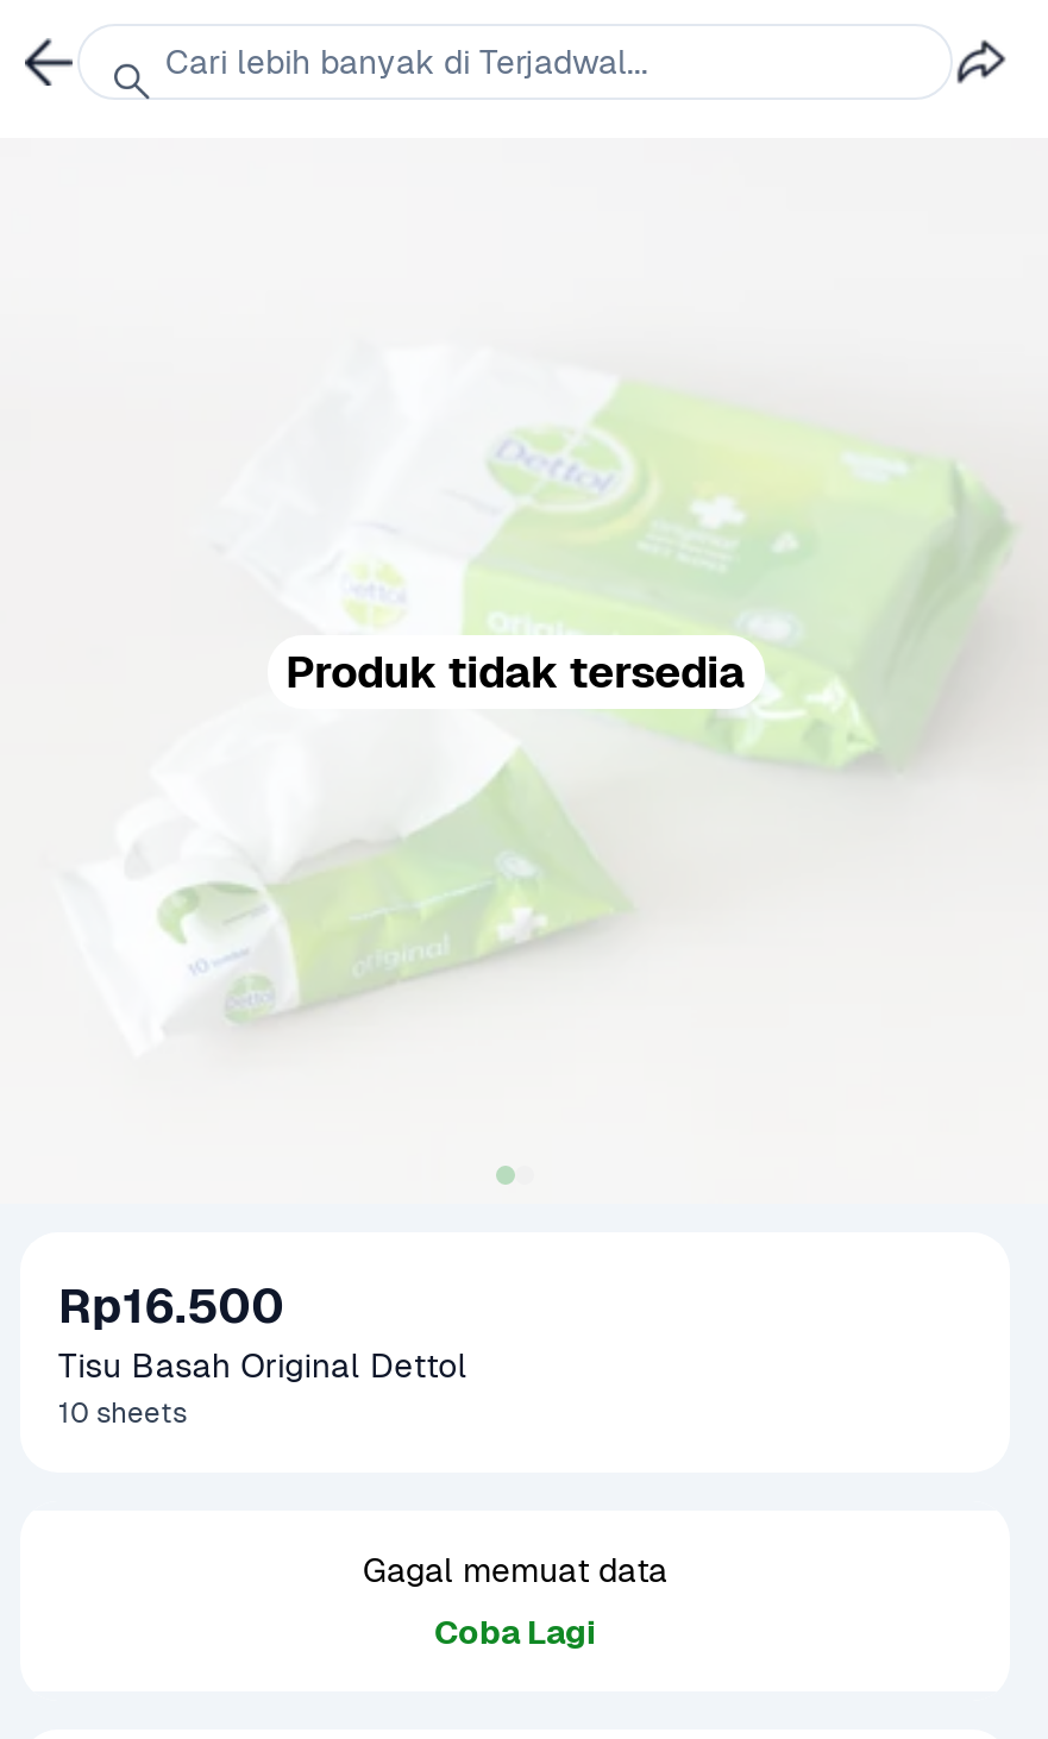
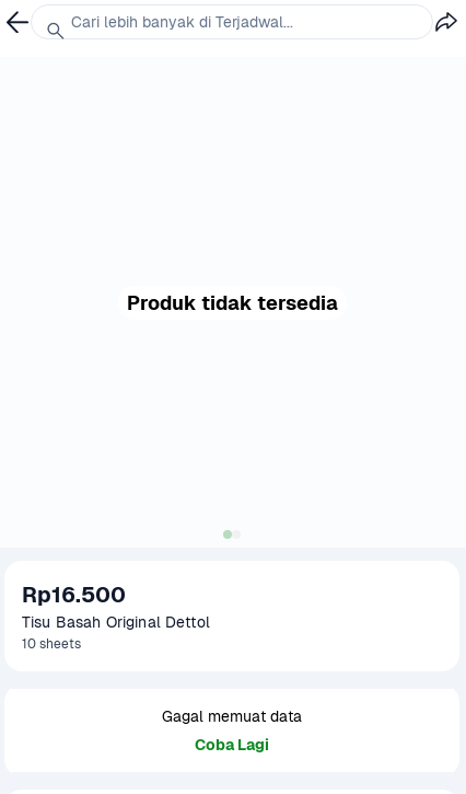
- [image]
